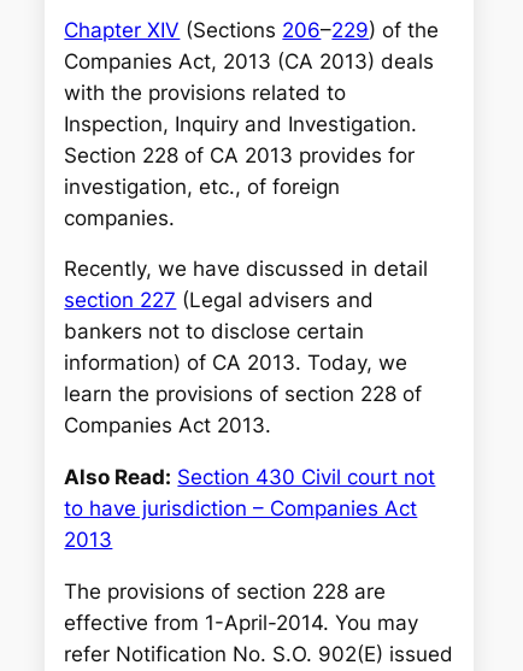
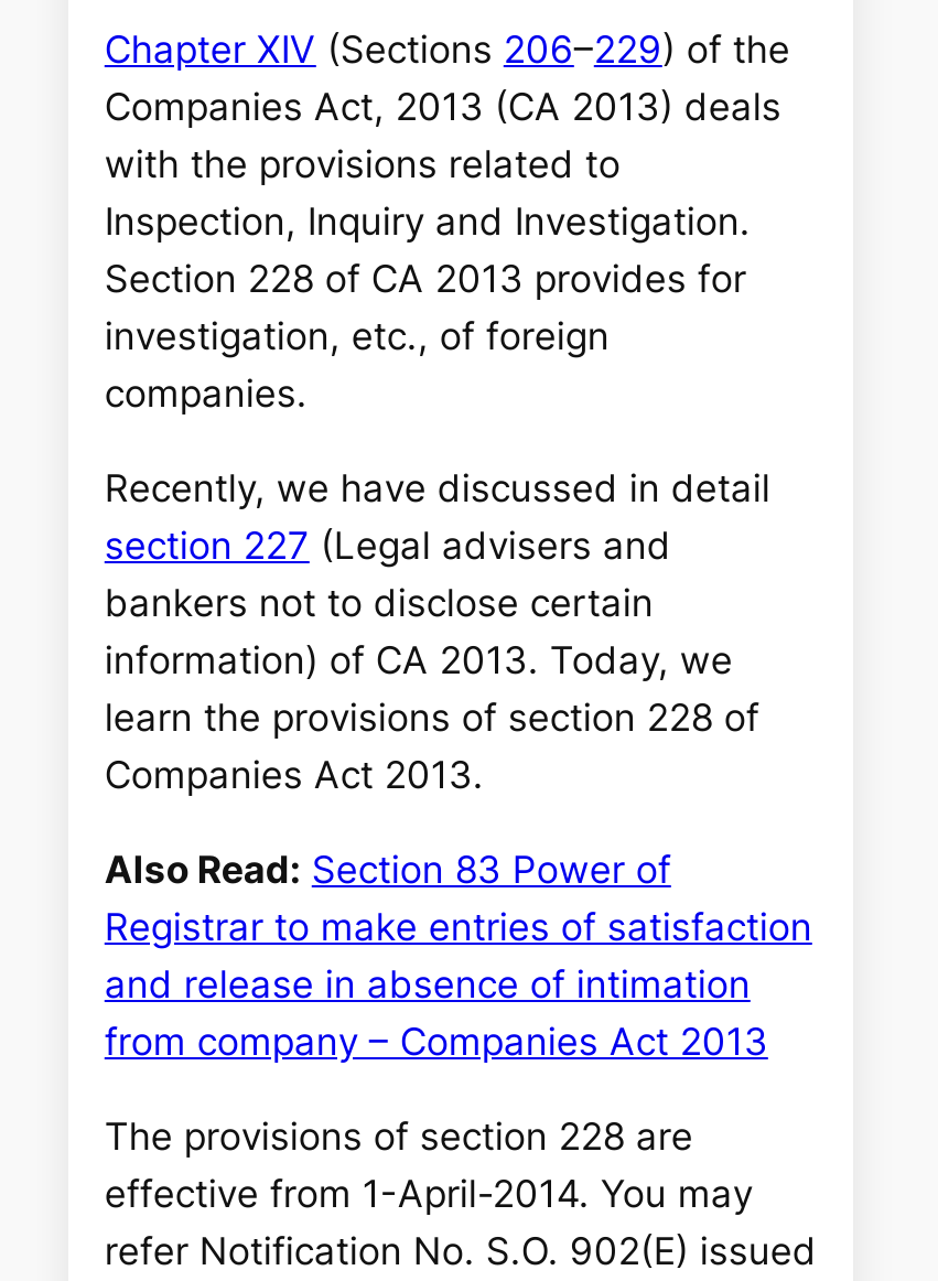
- Also Read: Section 430 Civil court not
- to have jurisdiction – Companies Act
- 2013
+ Also Read: Section 83 Power of
+ Registrar to make entries of satisfaction
+ and release in absence of intimation
+ from company – Companies Act 2013
